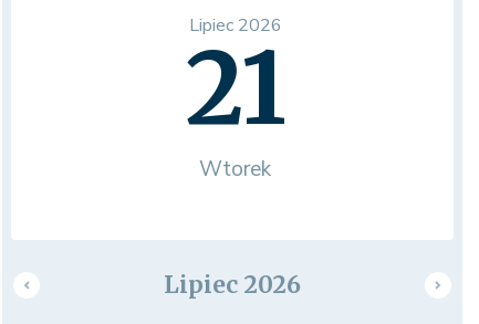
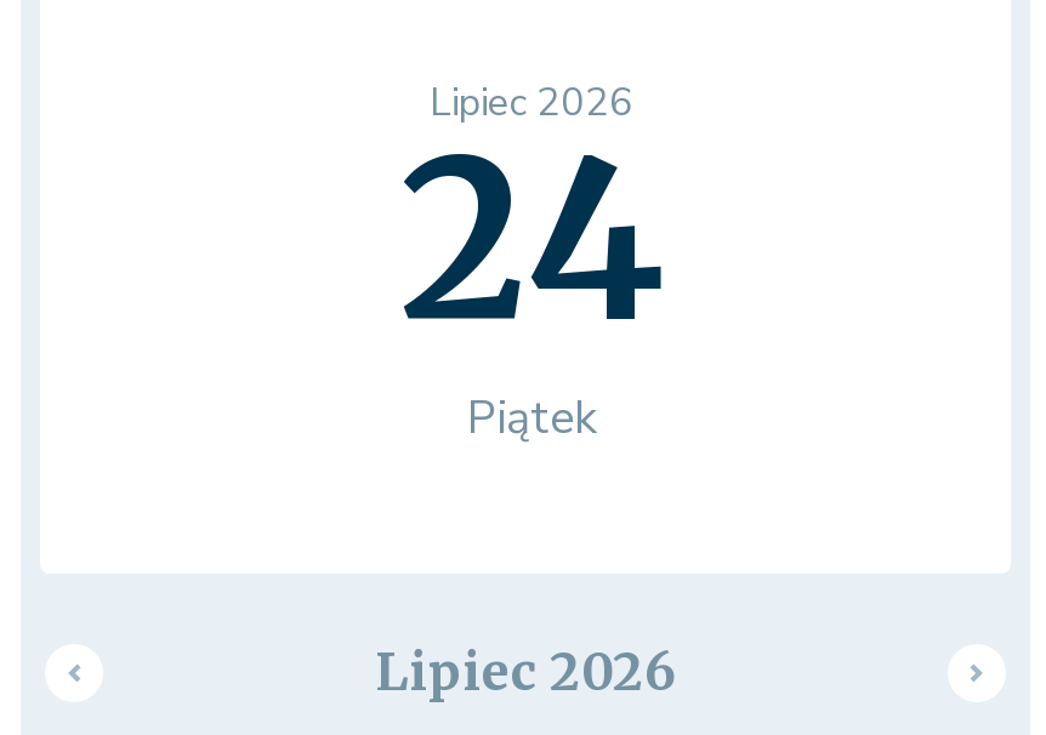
- 21
- Wtorek
+ 24
+ Piątek
